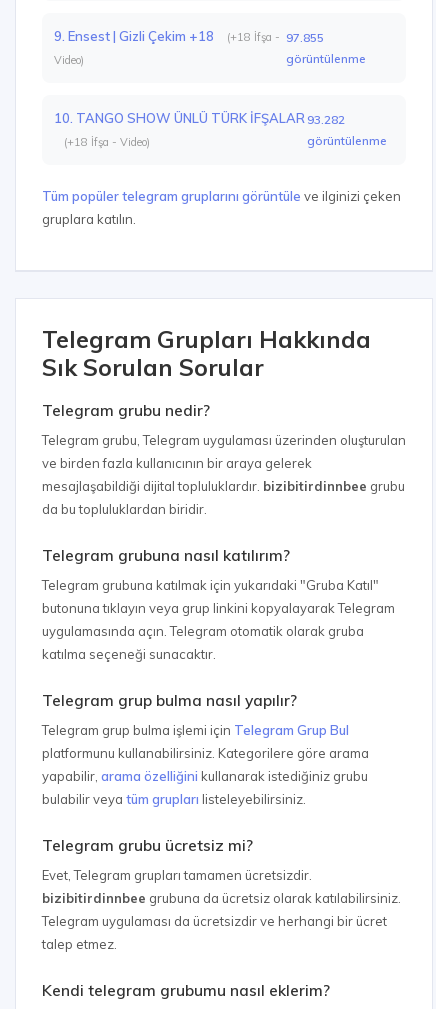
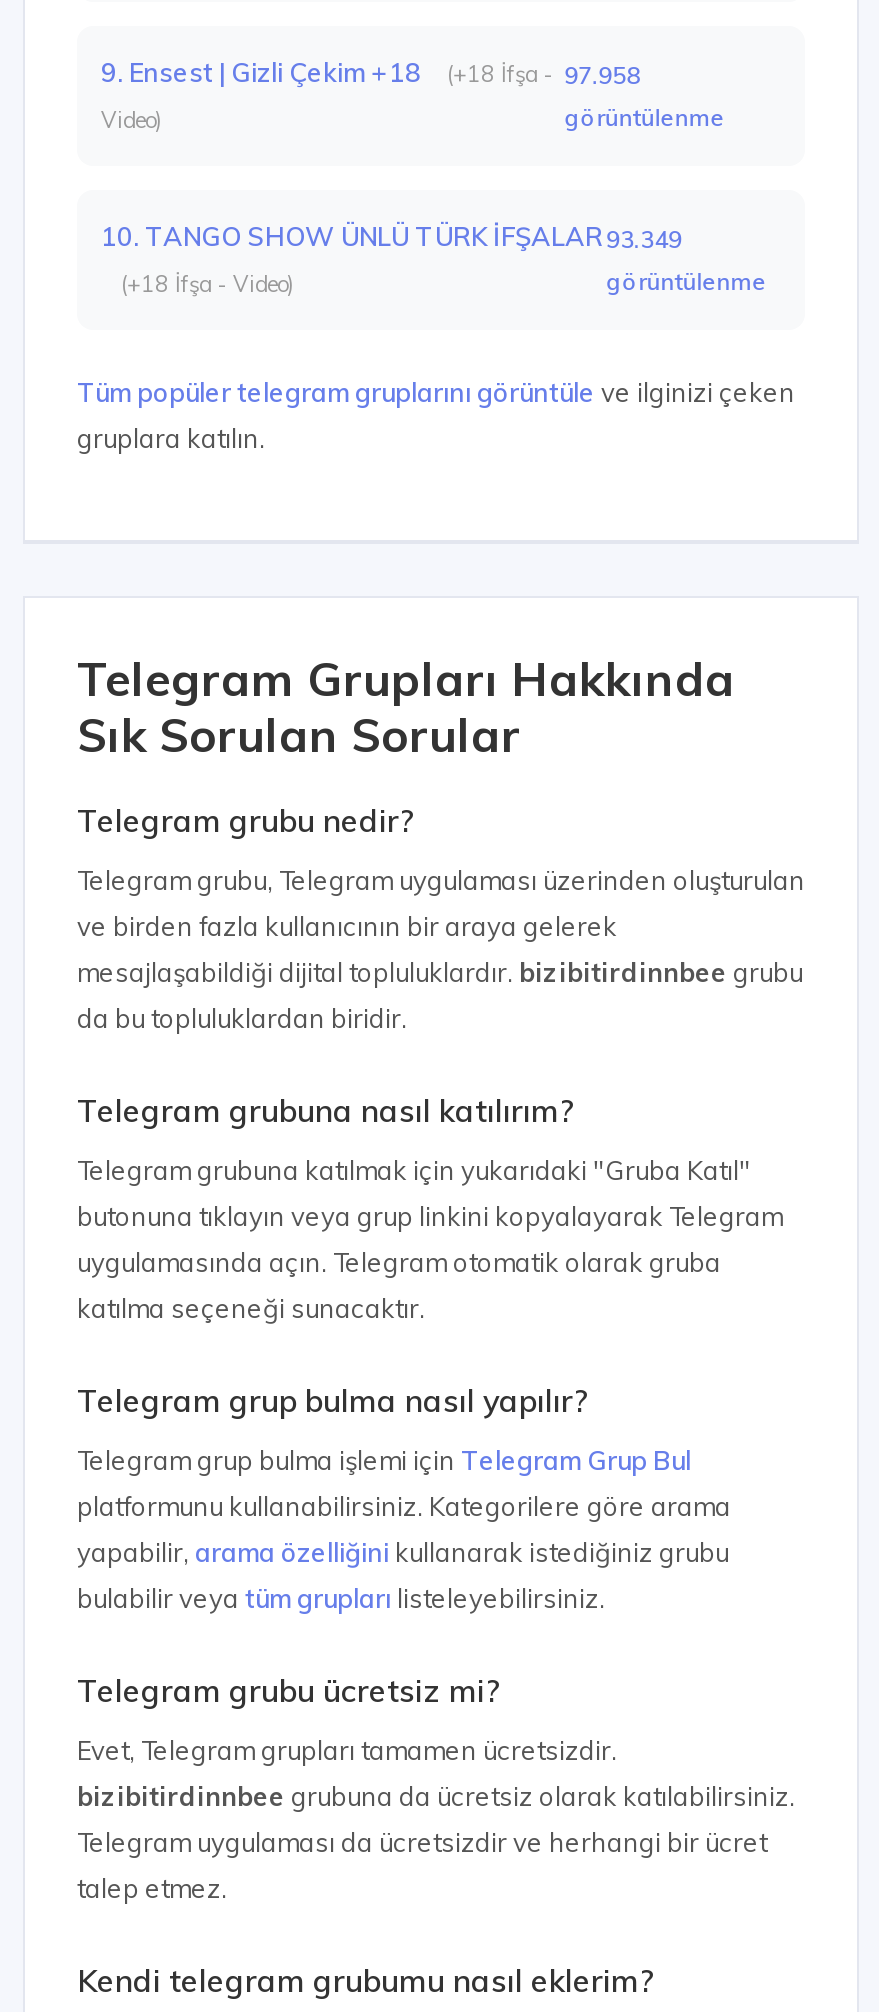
- 97.855
+ 97.958

- 10. TANGO SHOW ÜNLÜ TÜRK İFŞALAR 93.282
+ 10. TANGO SHOW ÜNLÜ TÜRK İFŞALAR 93.349
